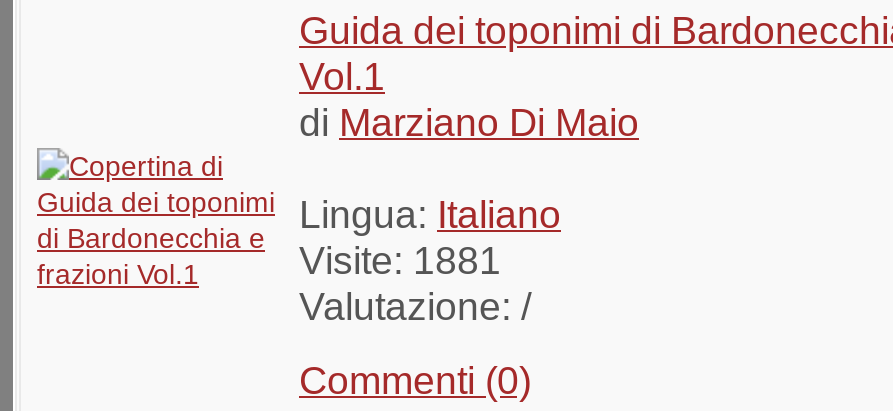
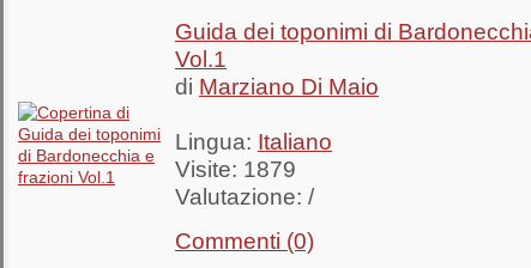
- Visite: 1881
+ Visite: 1879
